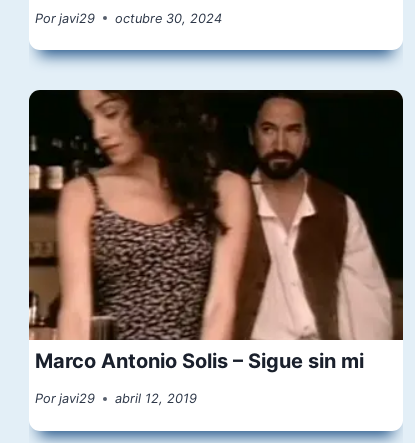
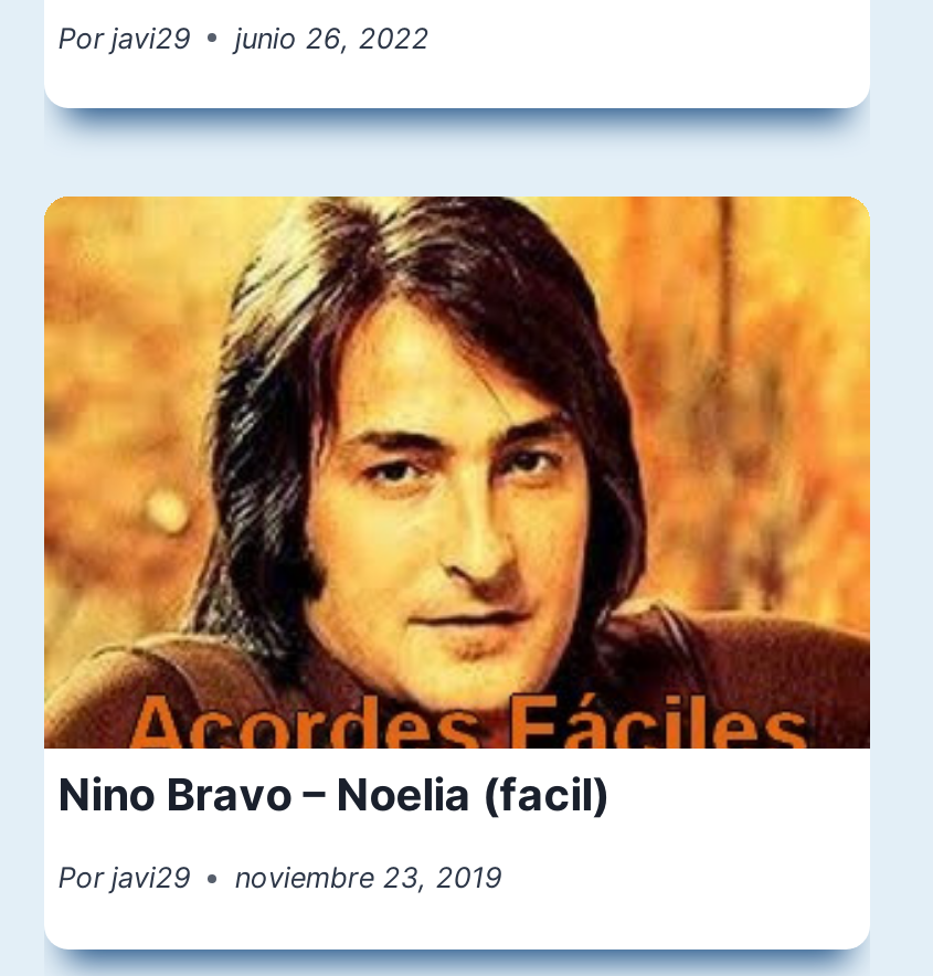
- Por javi29 octubre 30, 2024
+ Por javi29 junio 26, 2022

- [image]
- Marco Antonio Solis – Sigue sin mi
+ [image]
+ Nino Bravo – Noelia (facil)

- Por javi29 abril 12, 2019
+ Por javi29 noviembre 23, 2019
